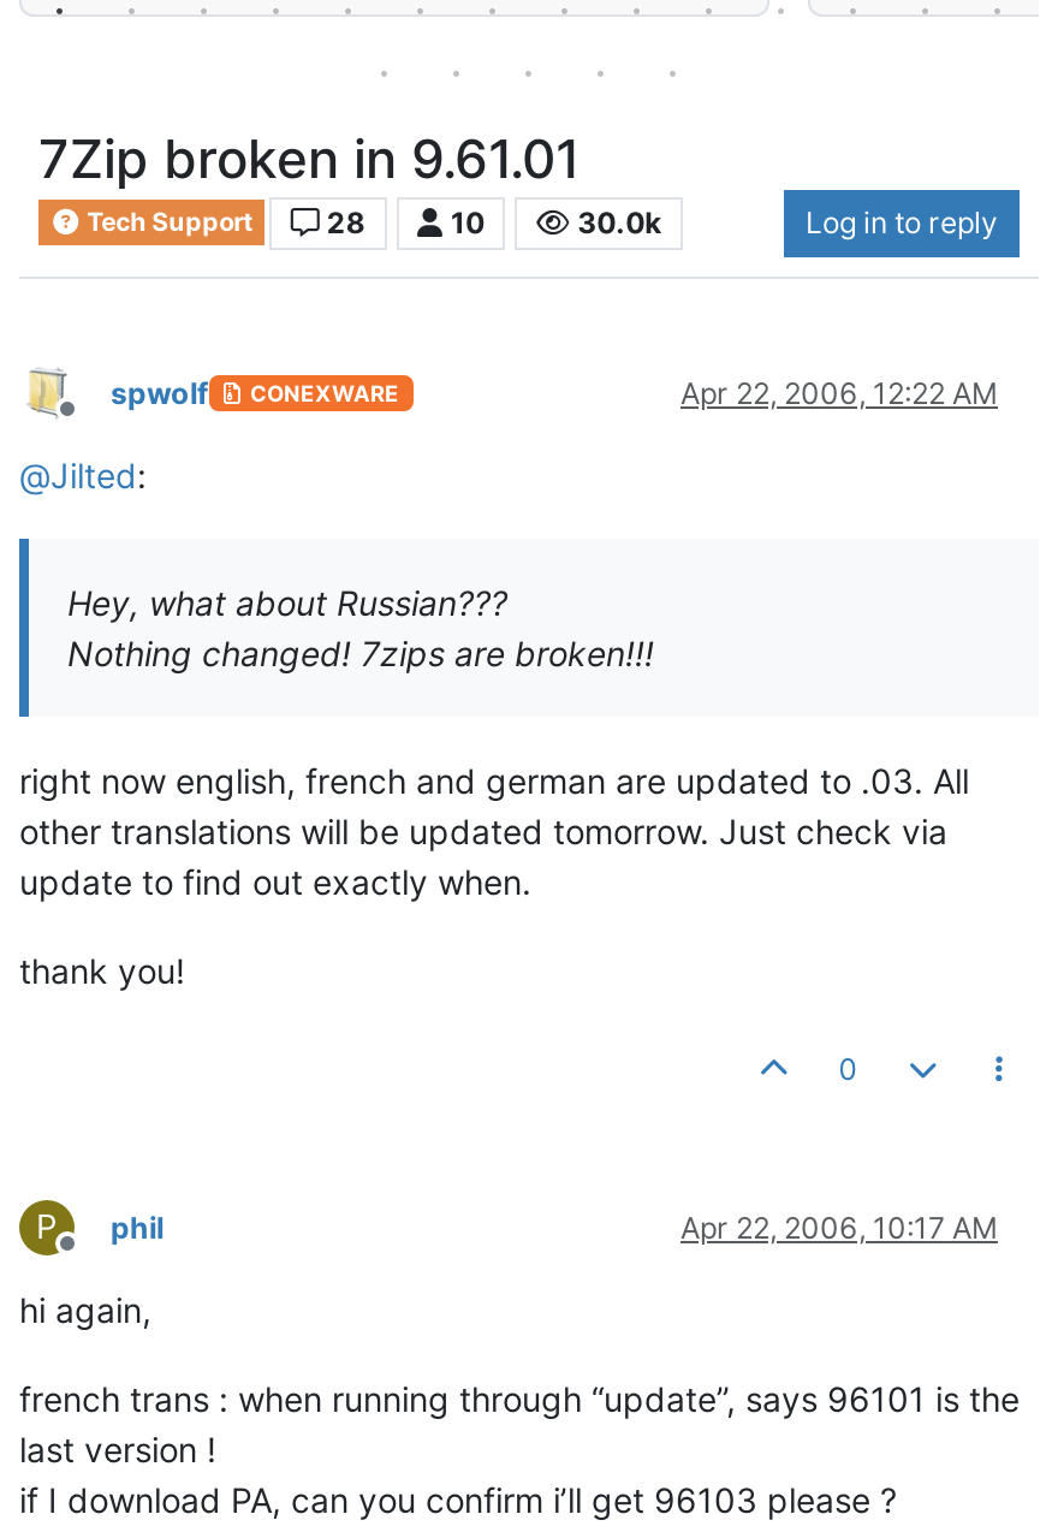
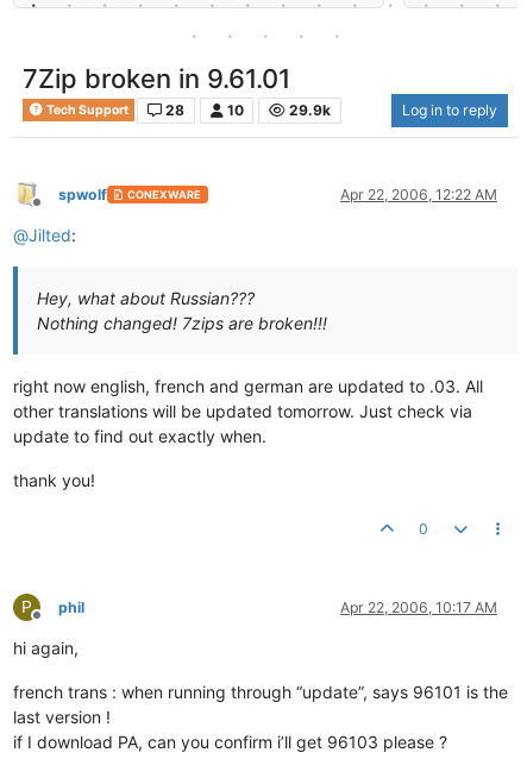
- 30.0k
+ 29.9k
